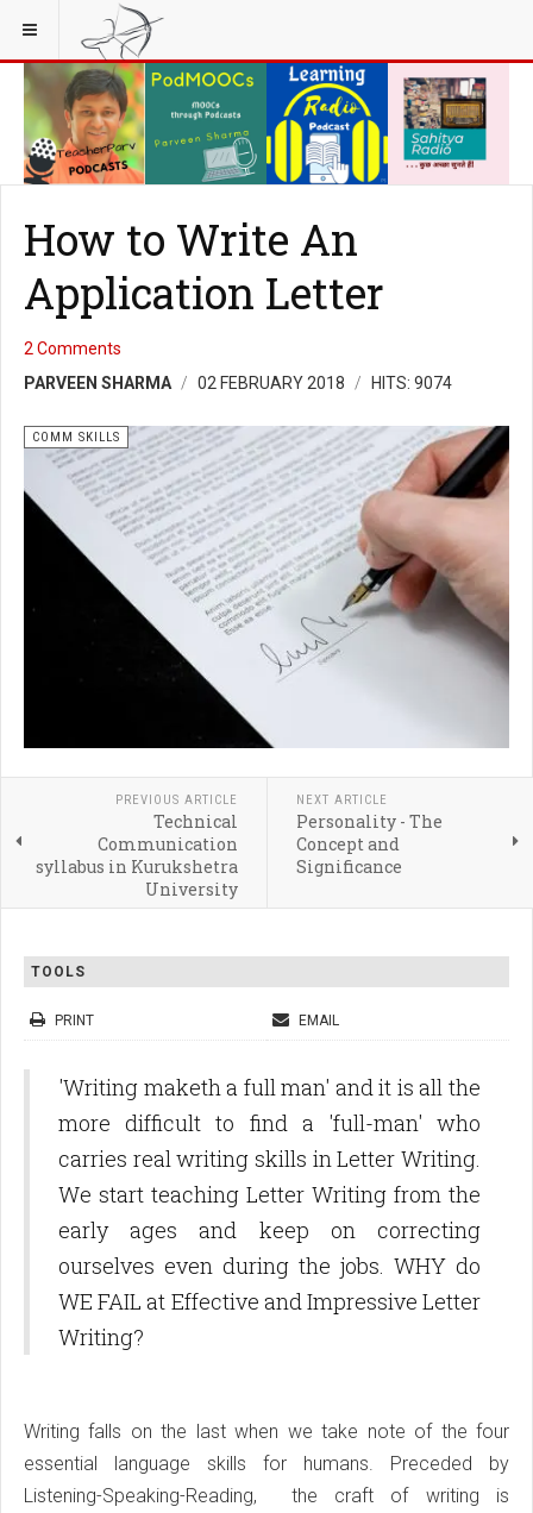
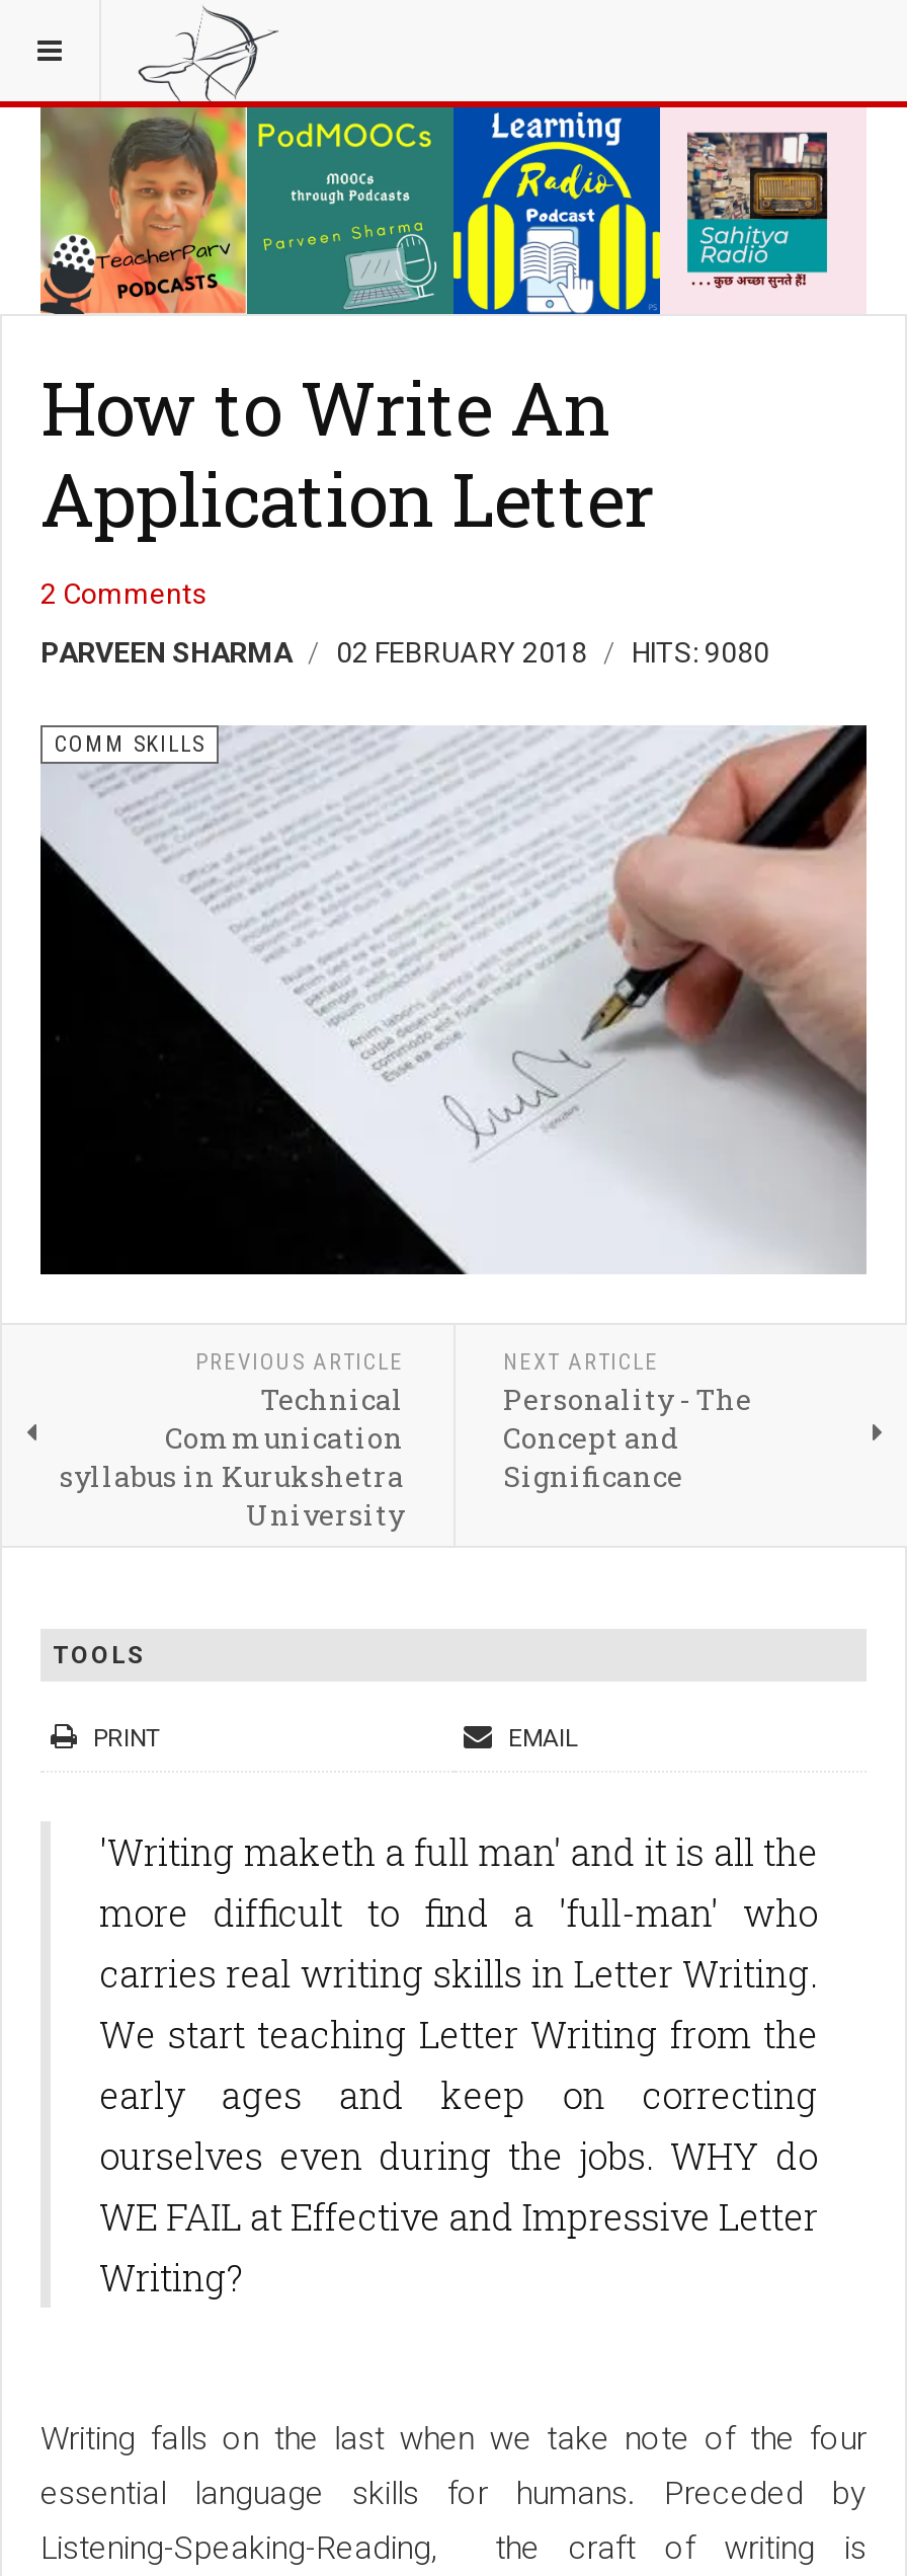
- PARVEEN SHARMA 02 FEBRUARY 2018 HITS: 9074
+ PARVEEN SHARMA 02 FEBRUARY 2018 HITS: 9080
